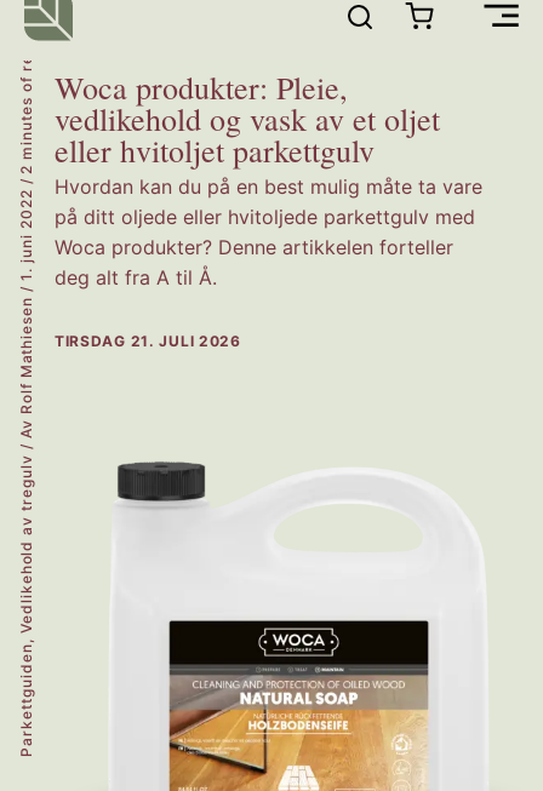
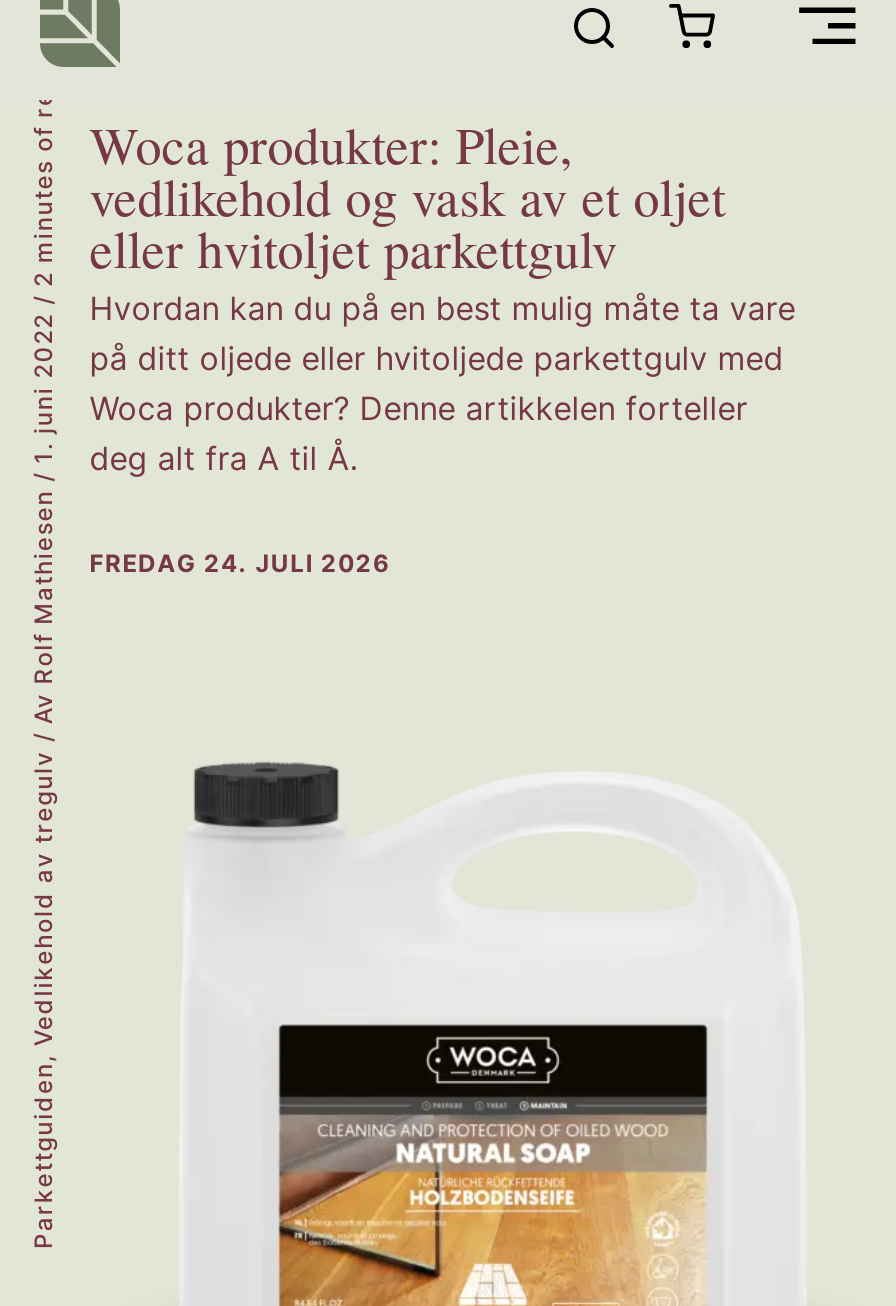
- TIRSDAG 21. JULI 2026
+ FREDAG 24. JULI 2026
